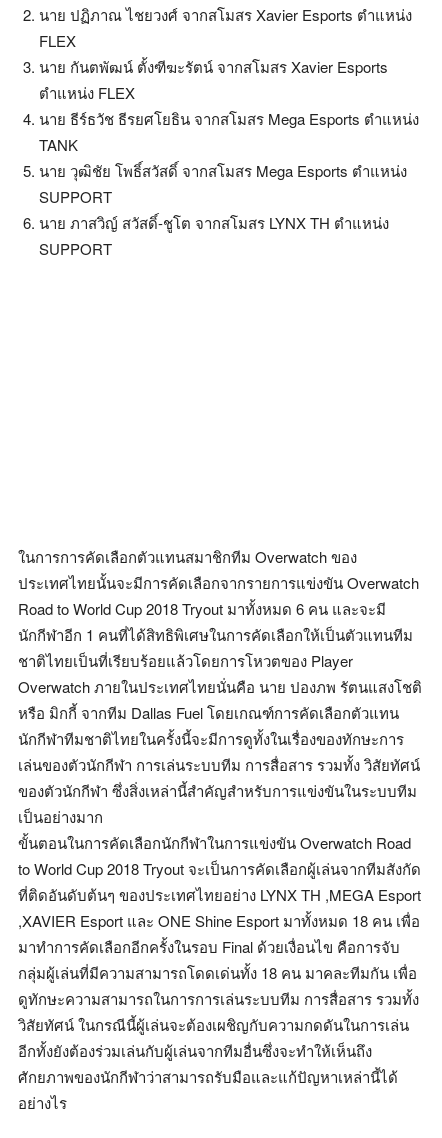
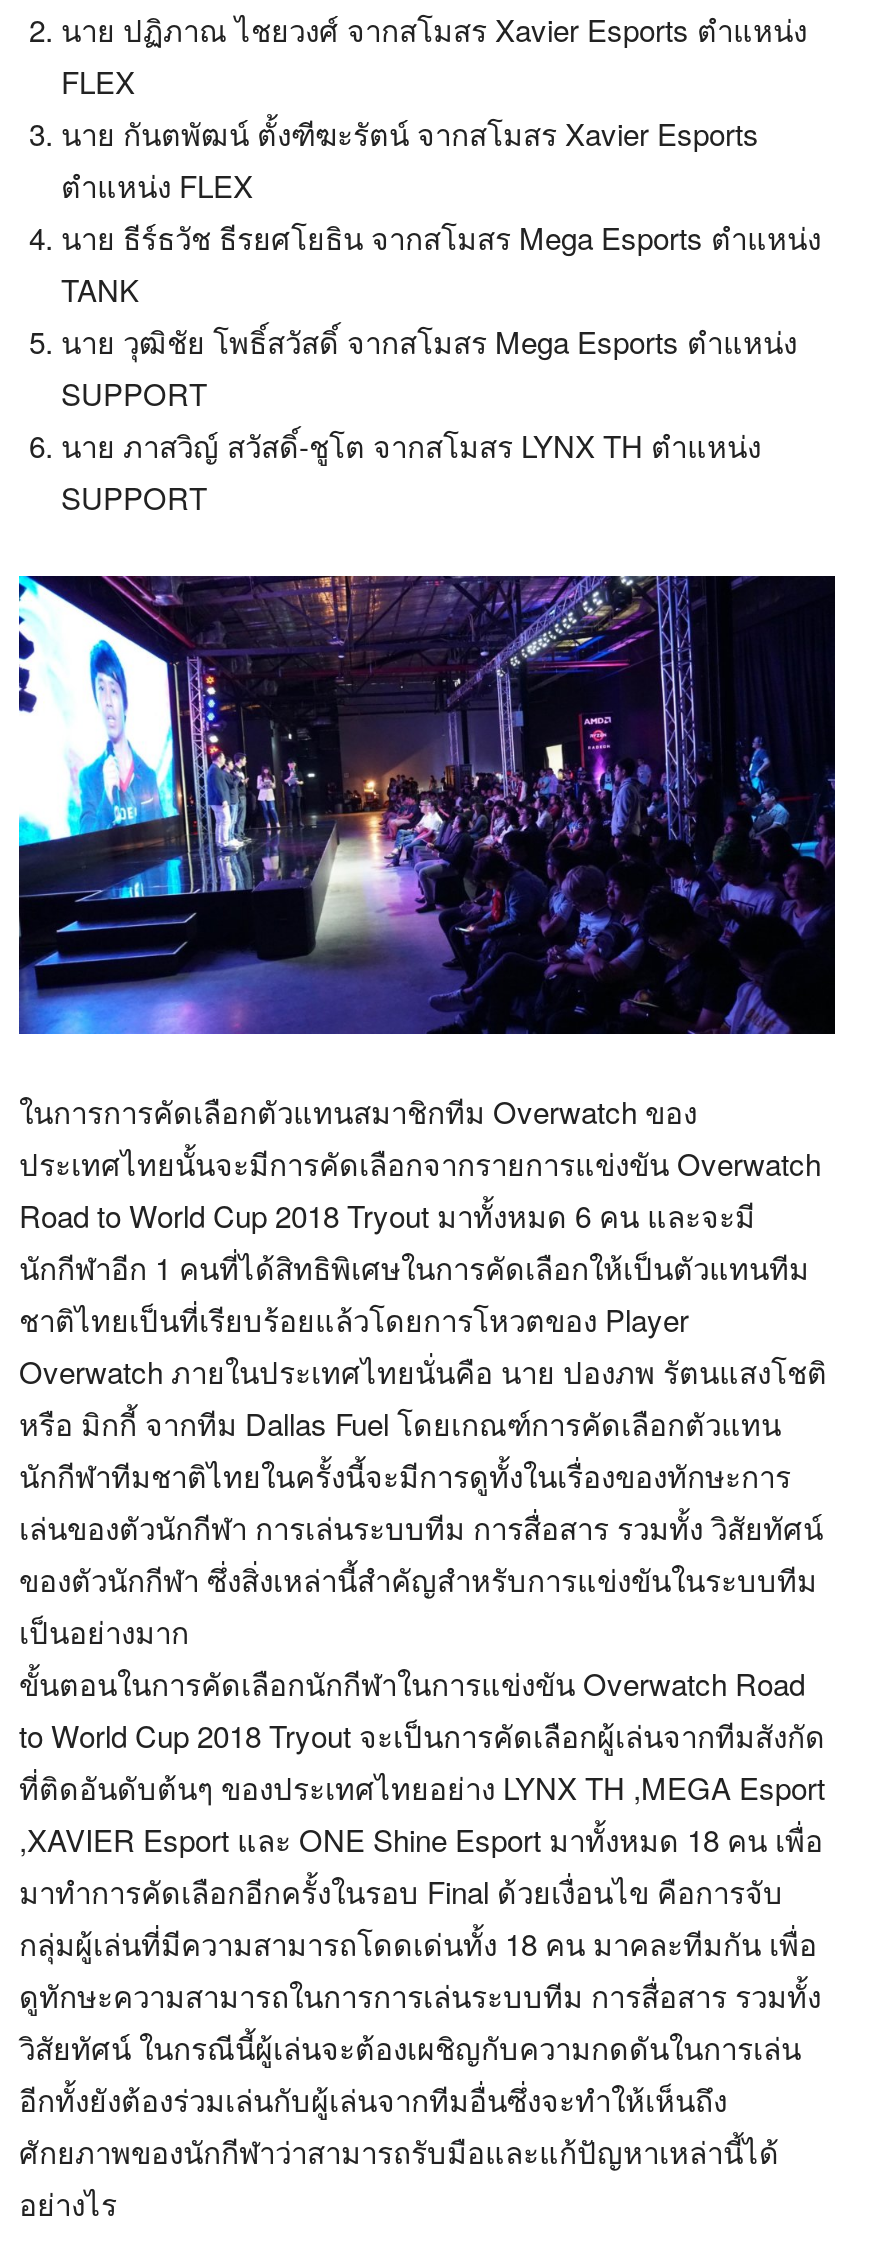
+ [image]
